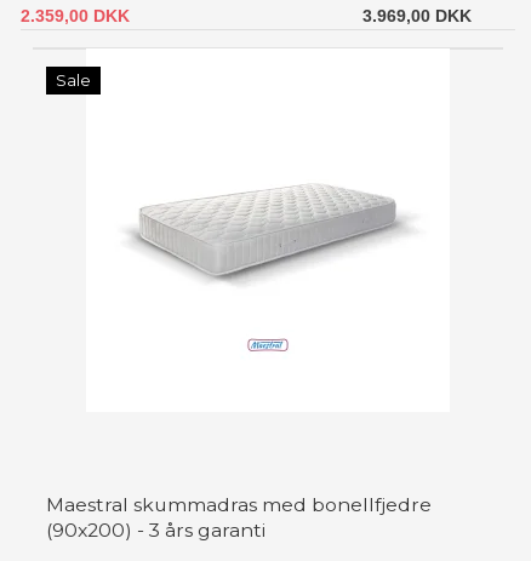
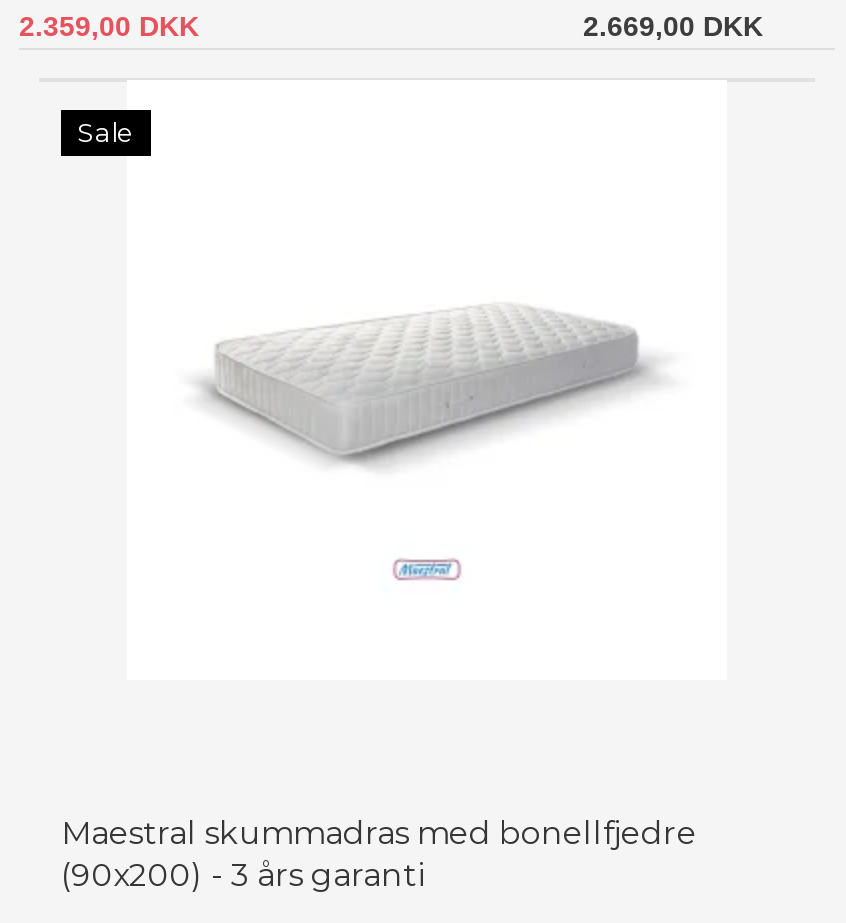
- 3.969,00 DKK
+ 2.669,00 DKK
